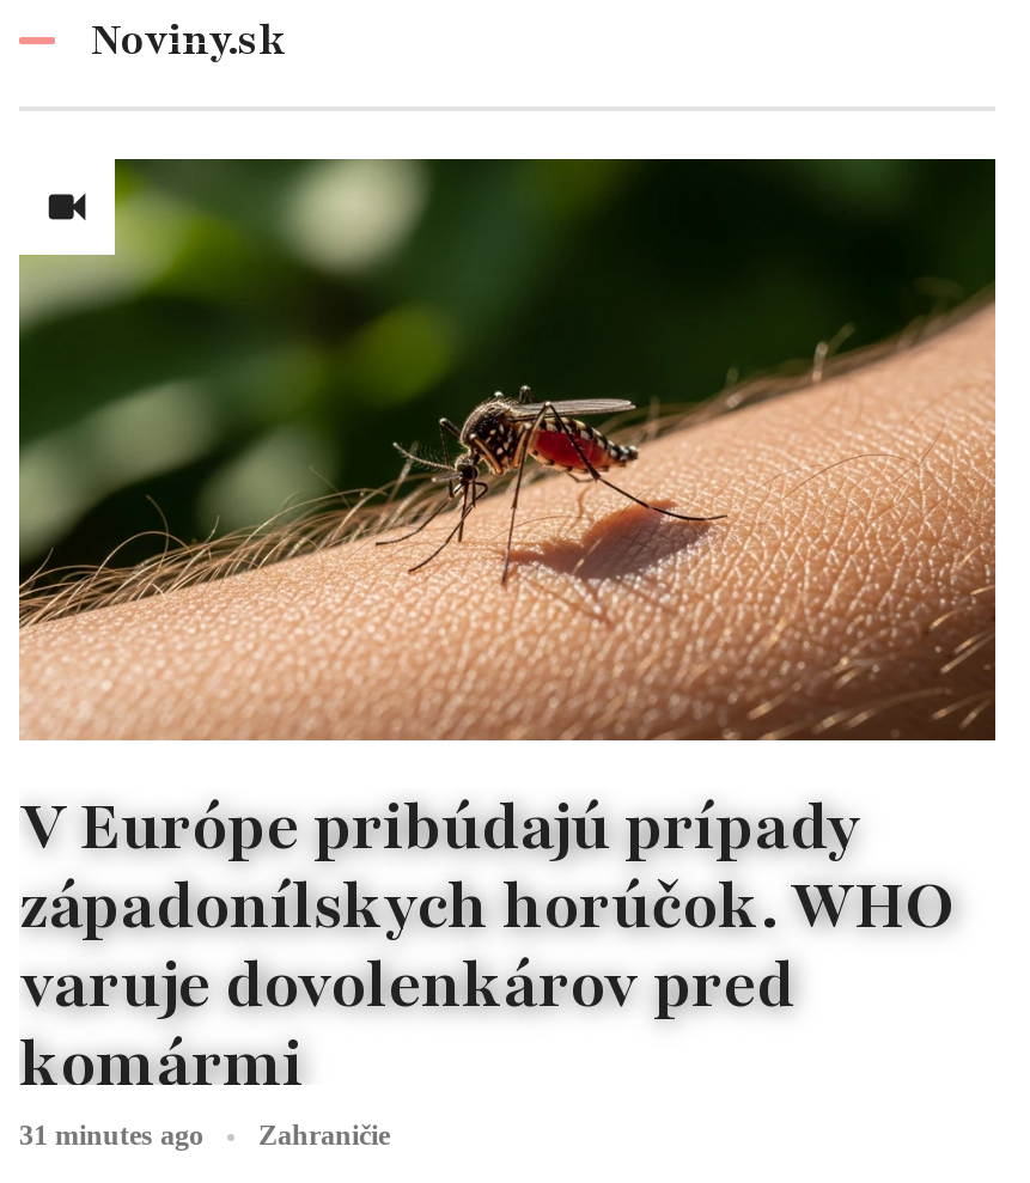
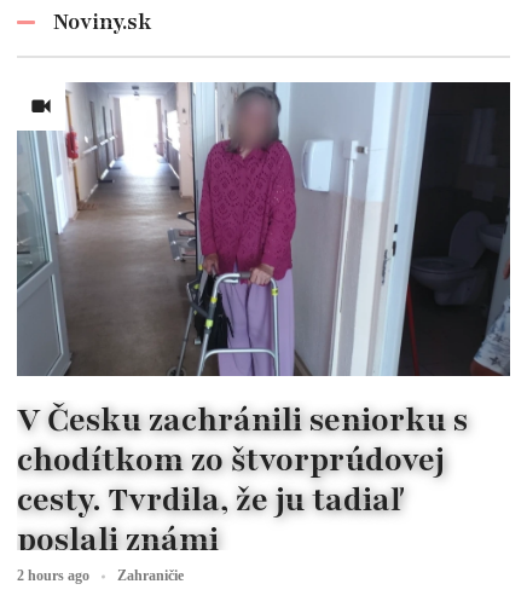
- [image]
- V Európe pribúdajú prípady
- západonílskych horúčok. WHO
- varuje dovolenkárov pred
- komármi
- 31 minutes ago
+ [image]
+ V Česku zachránili seniorku s
+ chodítkom zo štvorprúdovej
+ cesty. Tvrdila, že ju tadiaľ
+ poslali známi
+ 2 hours ago
